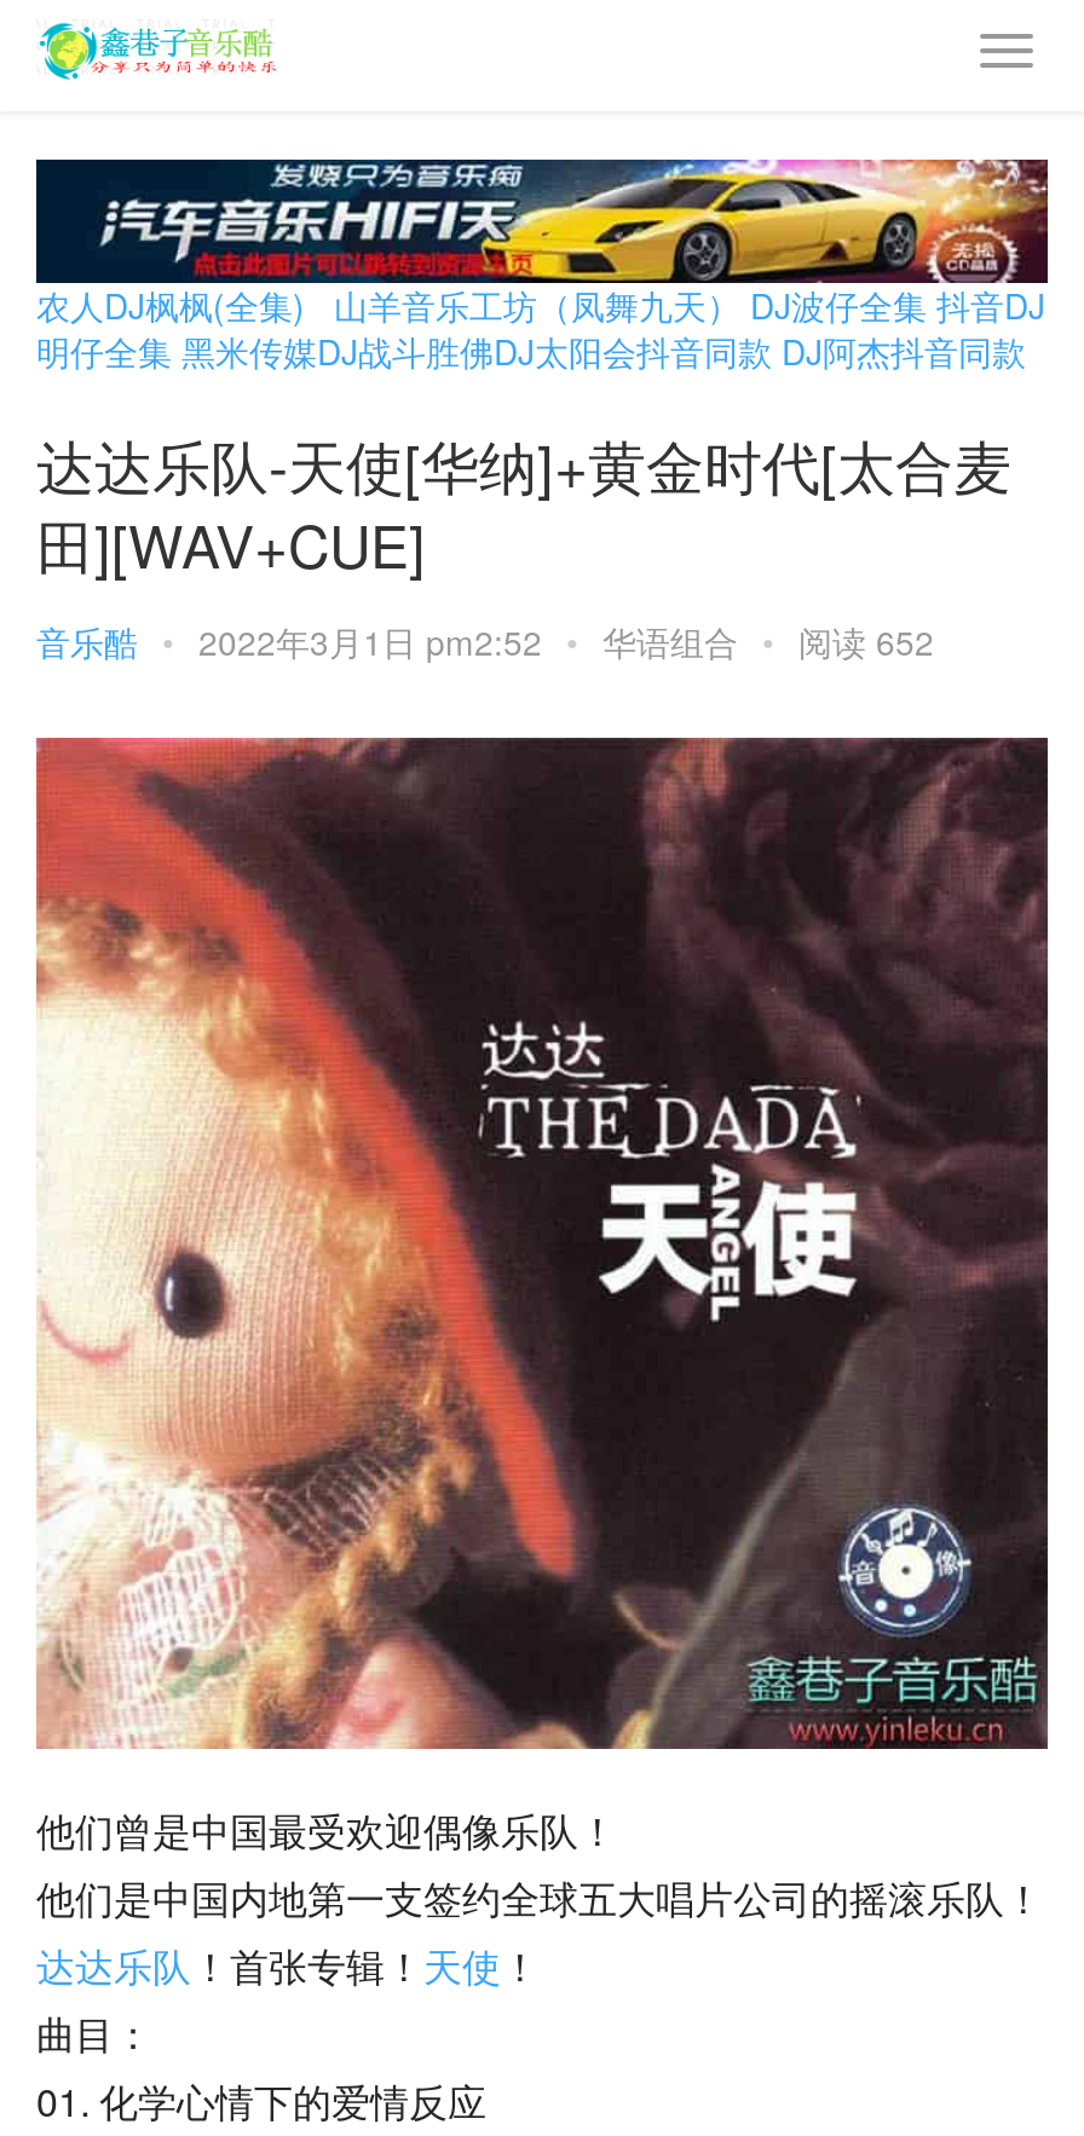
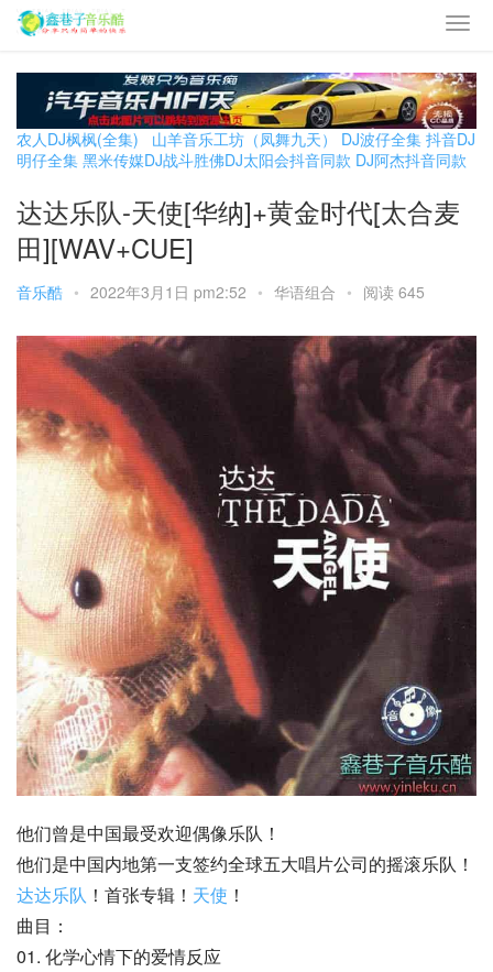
- 音乐酷 • 2022年3月1日 pm2:52 • 华语组合 • 阅读 652
+ 音乐酷 • 2022年3月1日 pm2:52 • 华语组合 • 阅读 645
